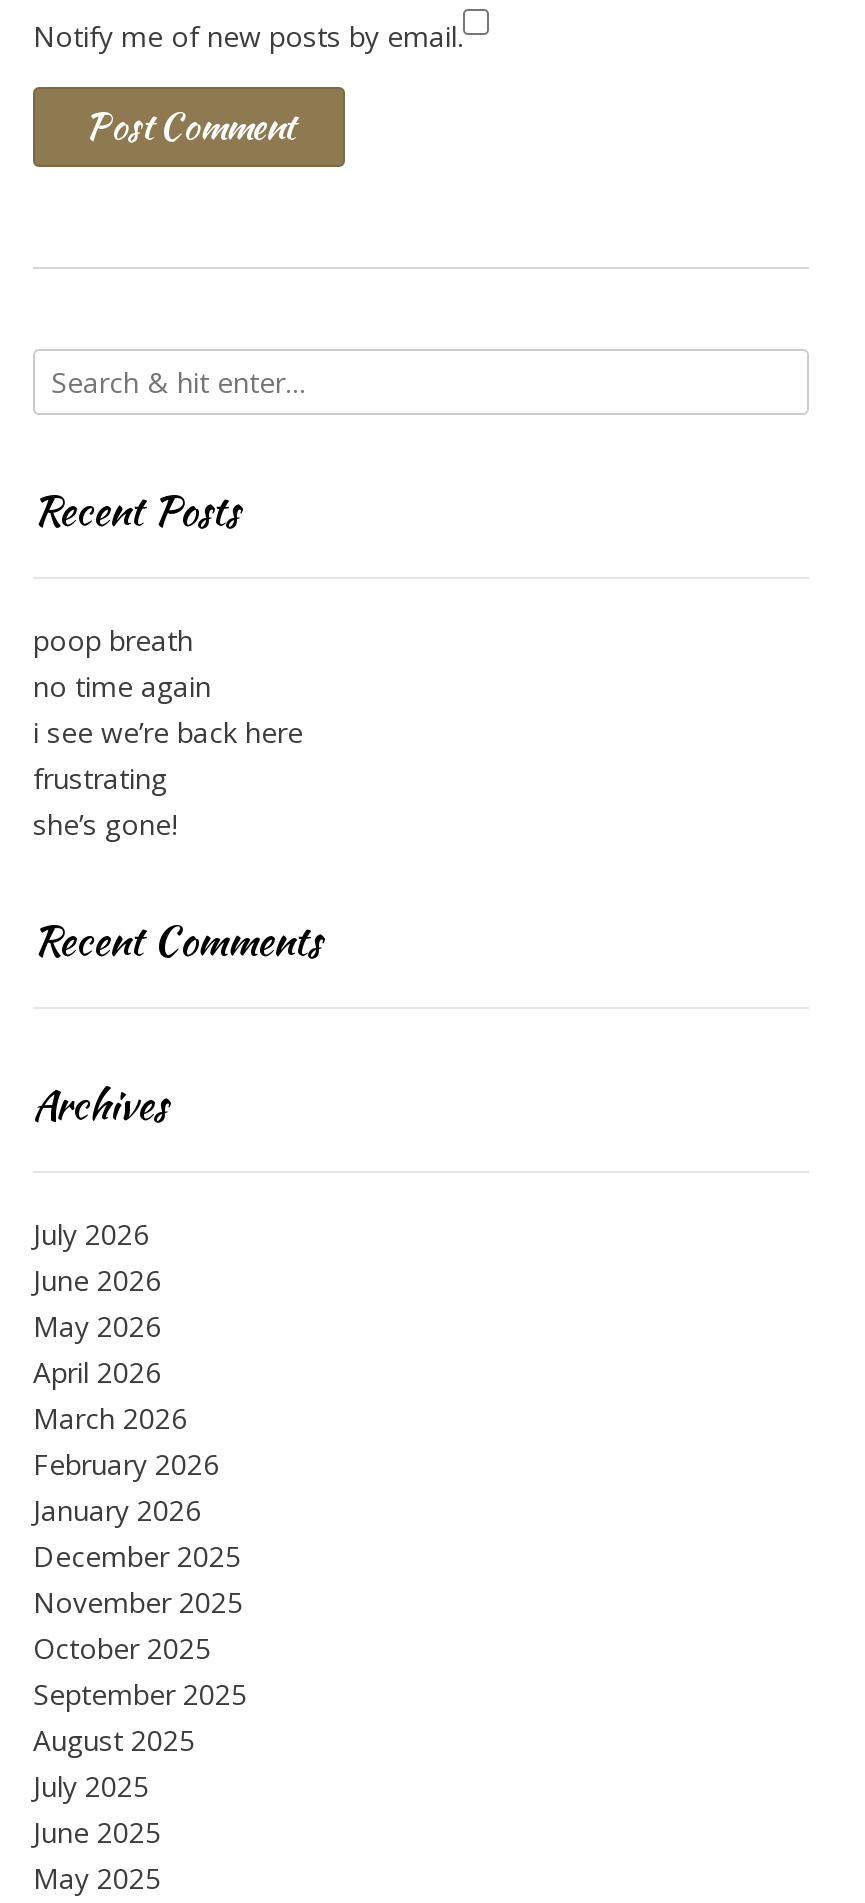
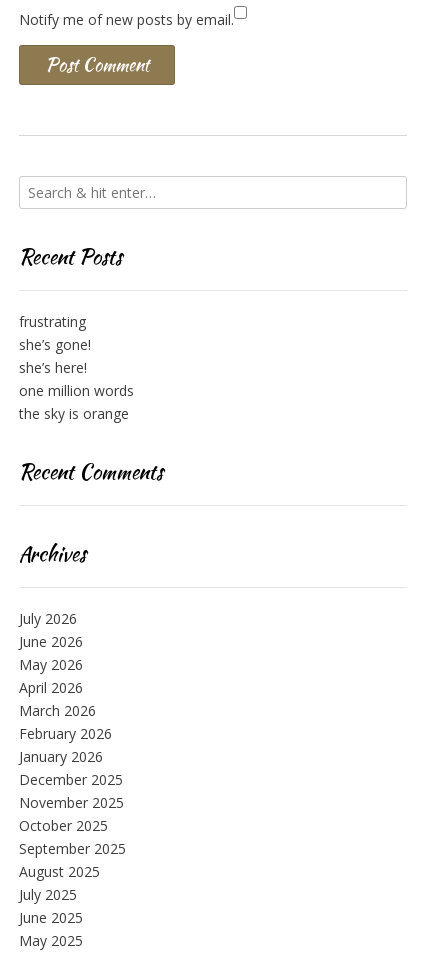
- poop breath
- no time again
- i see we’re back here

moved up: frustrating | she’s gone!

+ she’s here!
+ one million words
+ the sky is orange
